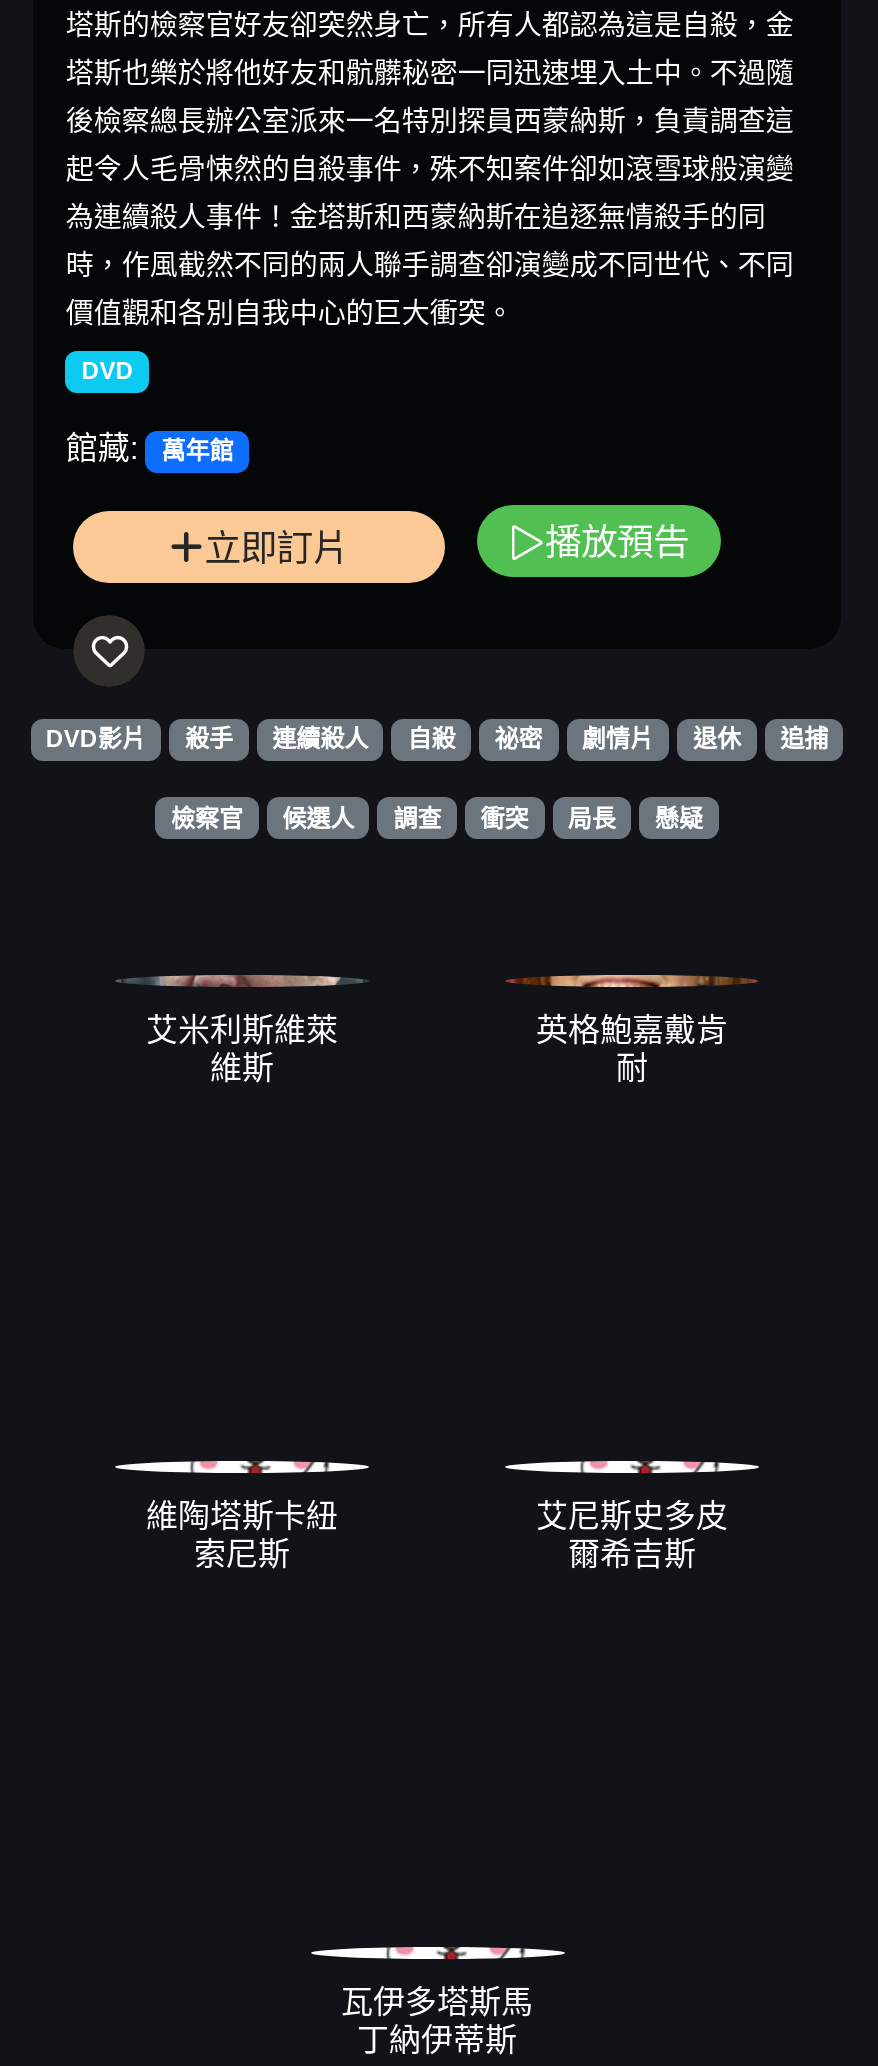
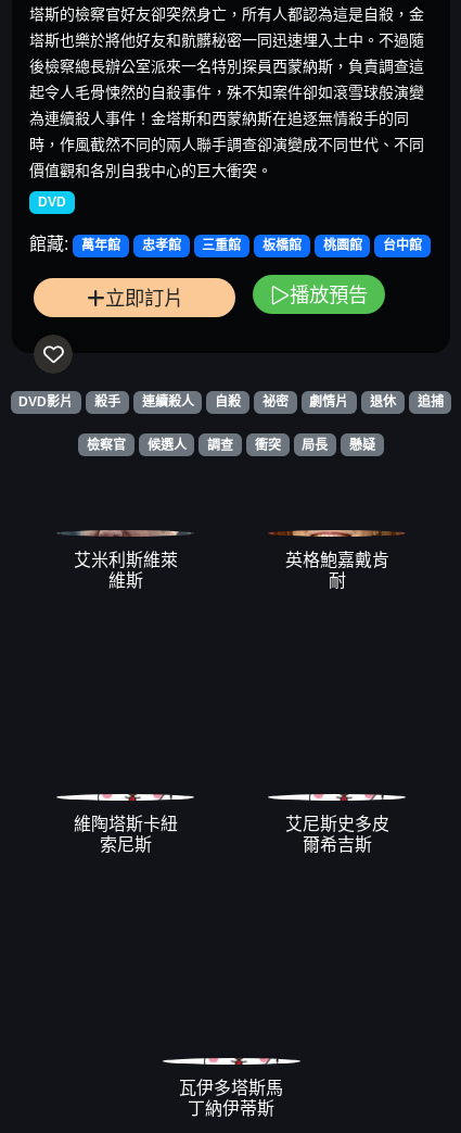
+ 忠孝館
+ 三重館
+ 板橋館
+ 桃園館
+ 台中館
